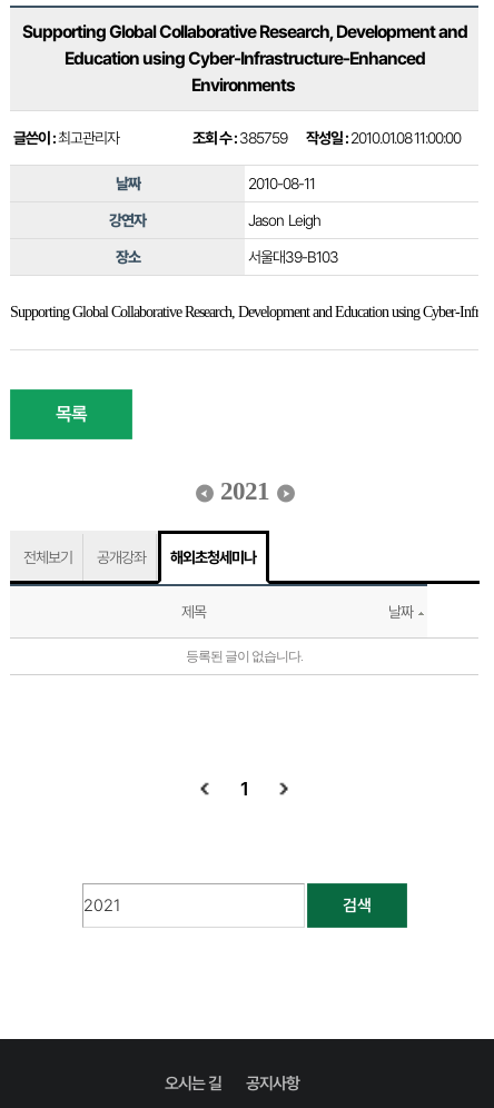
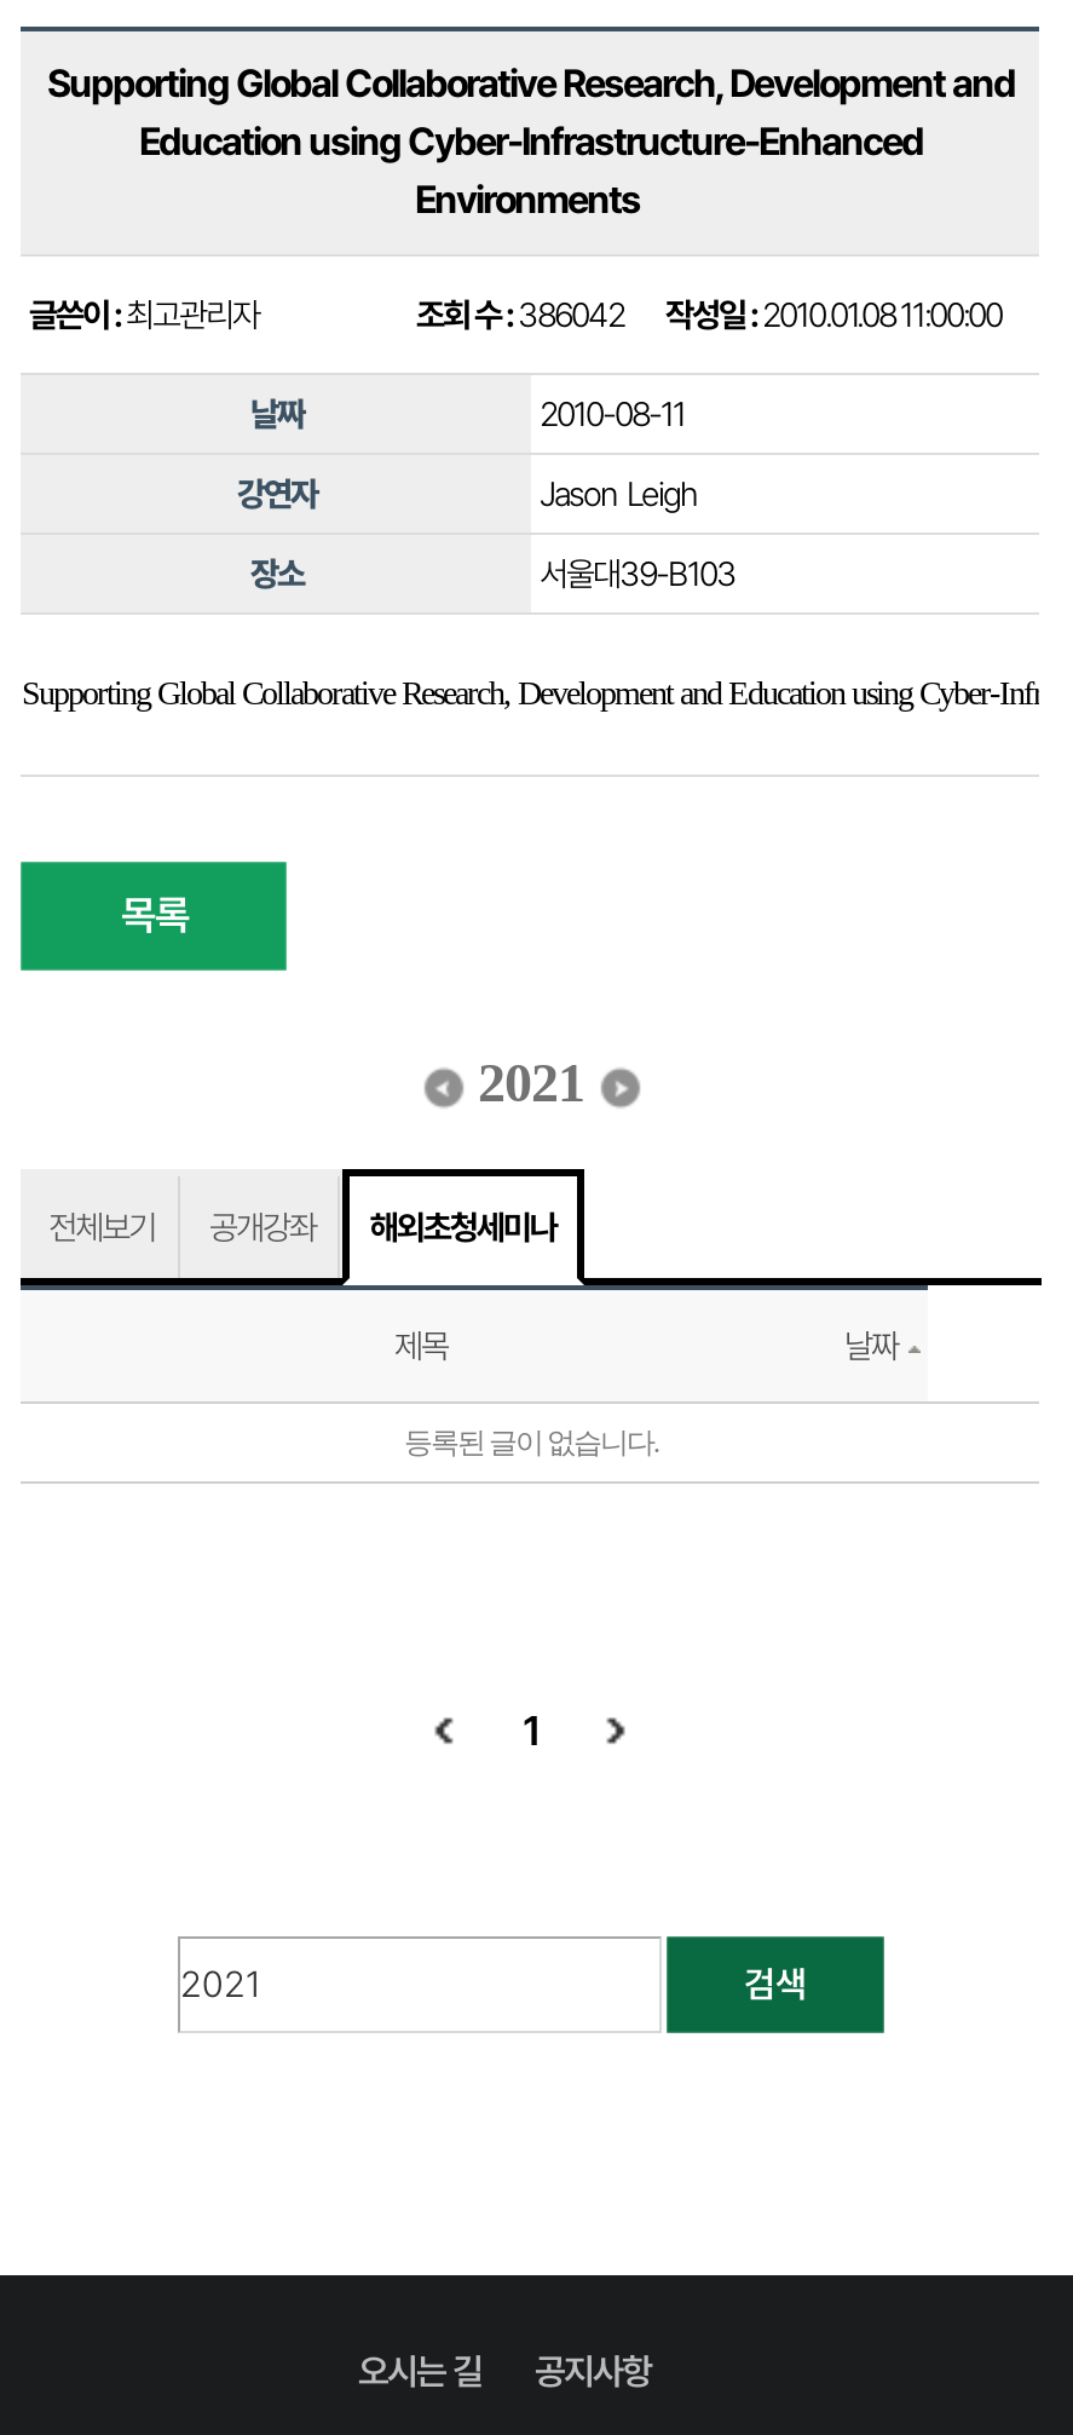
- 조회 수 : 385759 작성일 : 2010.01.08 11:00:00
+ 조회 수 : 386042 작성일 : 2010.01.08 11:00:00
